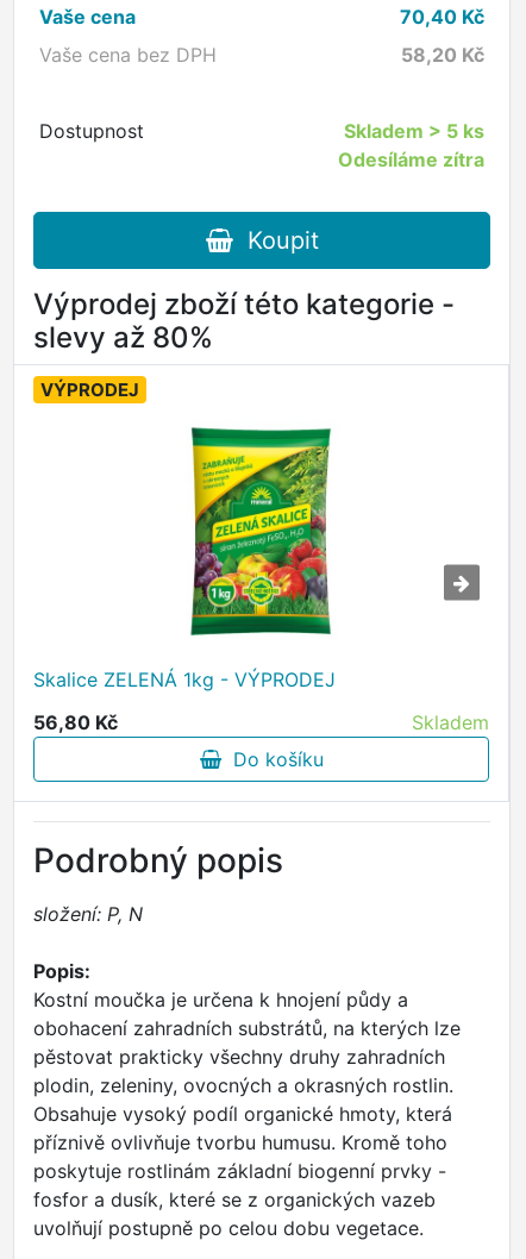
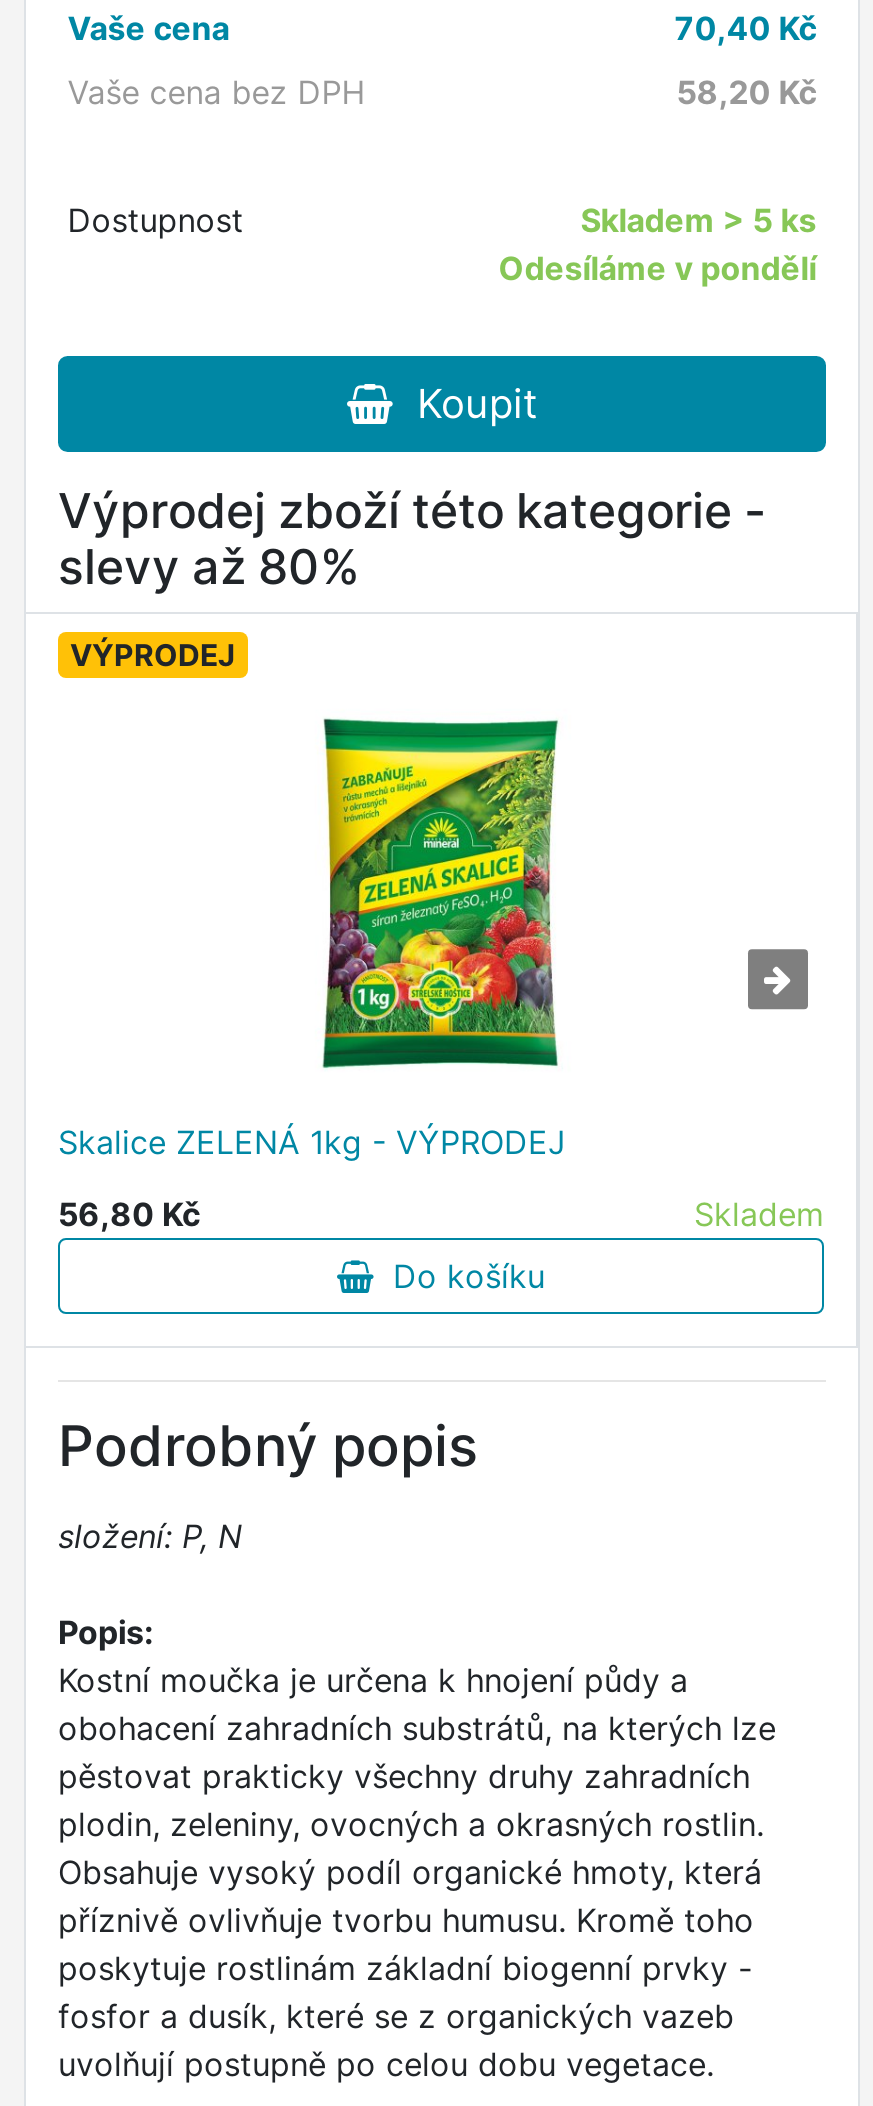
- Odesíláme zítra
+ Odesíláme v pondělí
